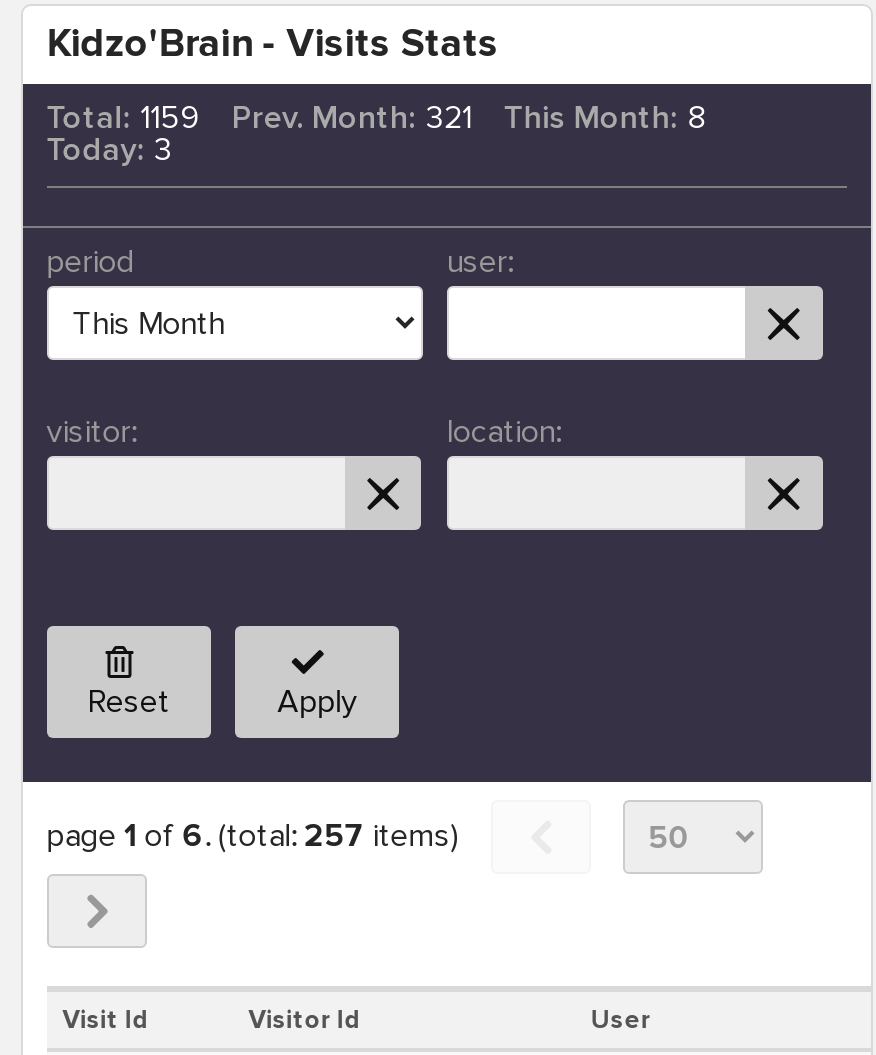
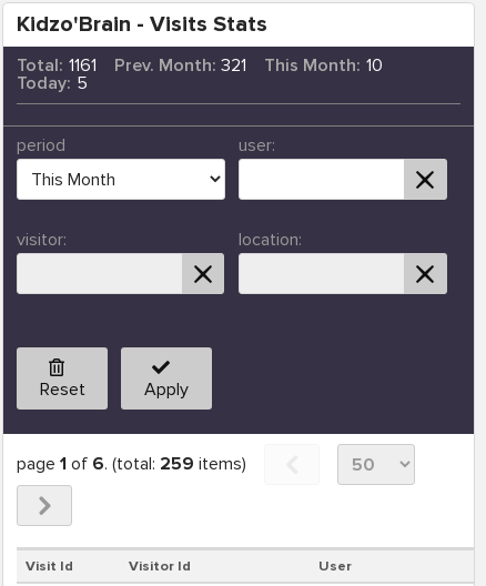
- Total: 1159
+ Total: 1161

- This Month: 8
+ This Month: 10

- Today: 3
+ Today: 5

- page 1 of 6. (total: 257 items)
+ page 1 of 6. (total: 259 items)
